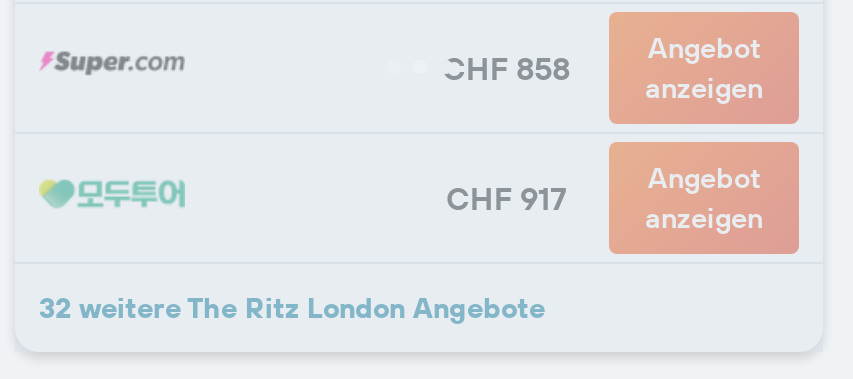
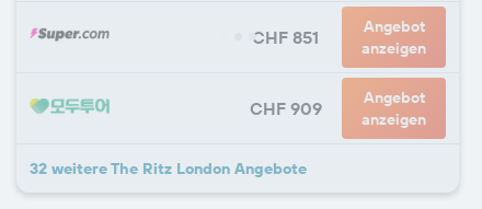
- CHF 858
+ CHF 851

- CHF 917
+ CHF 909
